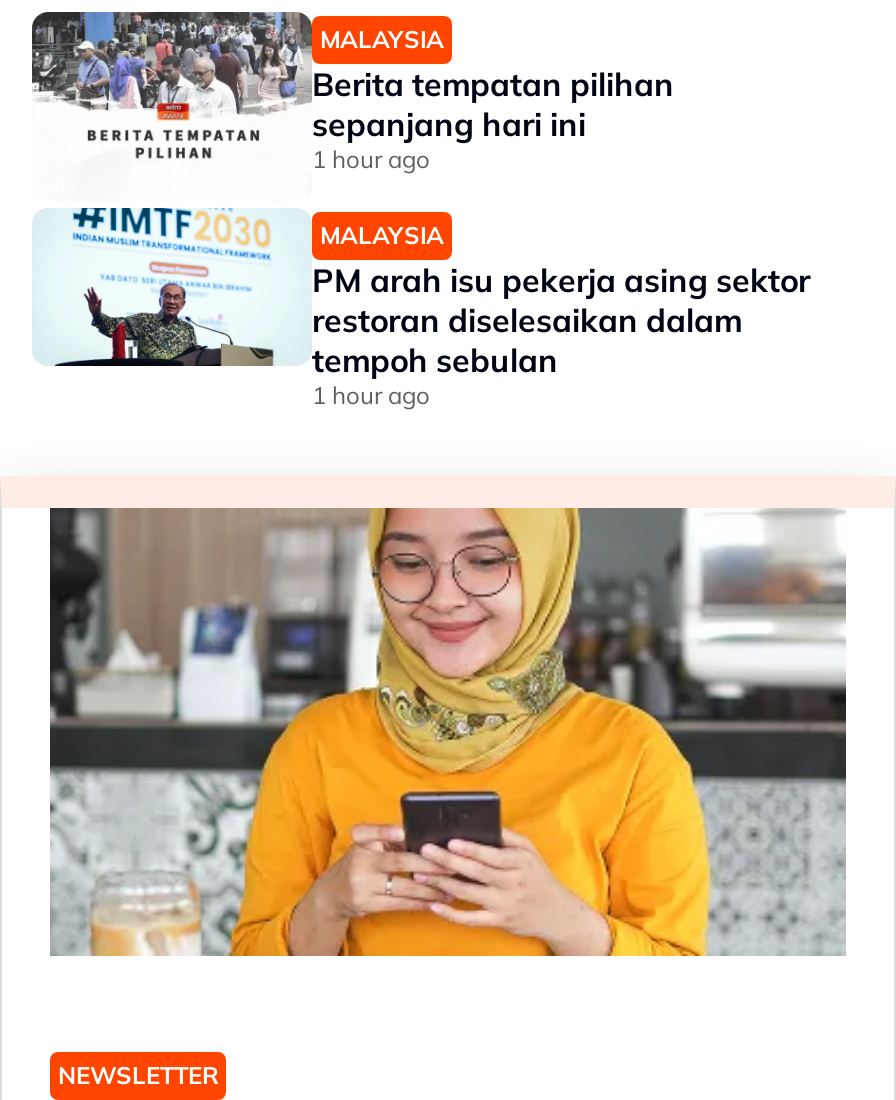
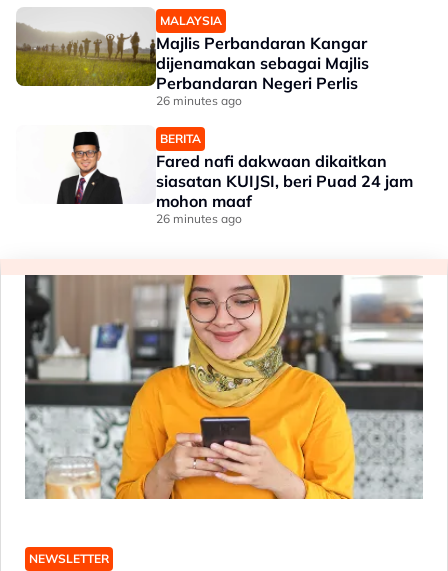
- [image]
- Berita tempatan pilihan
- sepanjang hari ini
- 1 hour ago
+ [image]
+ Majlis Perbandaran Kangar
+ dijenamakan sebagai Majlis
+ Perbandaran Negeri Perlis
+ 26 minutes ago

- [image]
- MALAYSIA
- PM arah isu pekerja asing sektor
- restoran diselesaikan dalam
- tempoh sebulan
- 1 hour ago
+ [image]
+ BERITA
+ Fared nafi dakwaan dikaitkan
+ siasatan KUIJSI, beri Puad 24 jam
+ mohon maaf
+ 26 minutes ago
